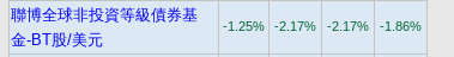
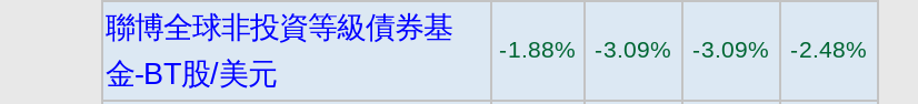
- -1.25%
+ -1.88%

- -2.17%
+ -3.09%

- -2.17%
+ -3.09%

- -1.86%
+ -2.48%
